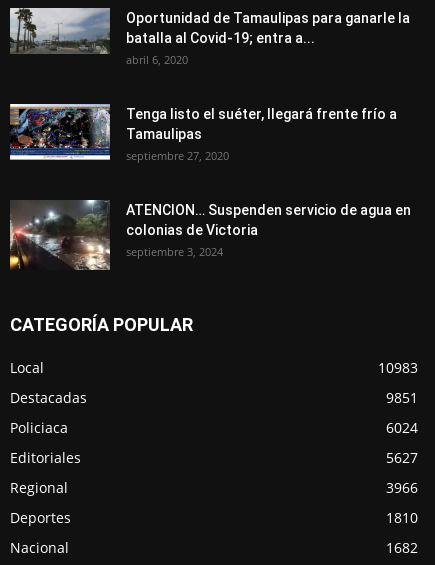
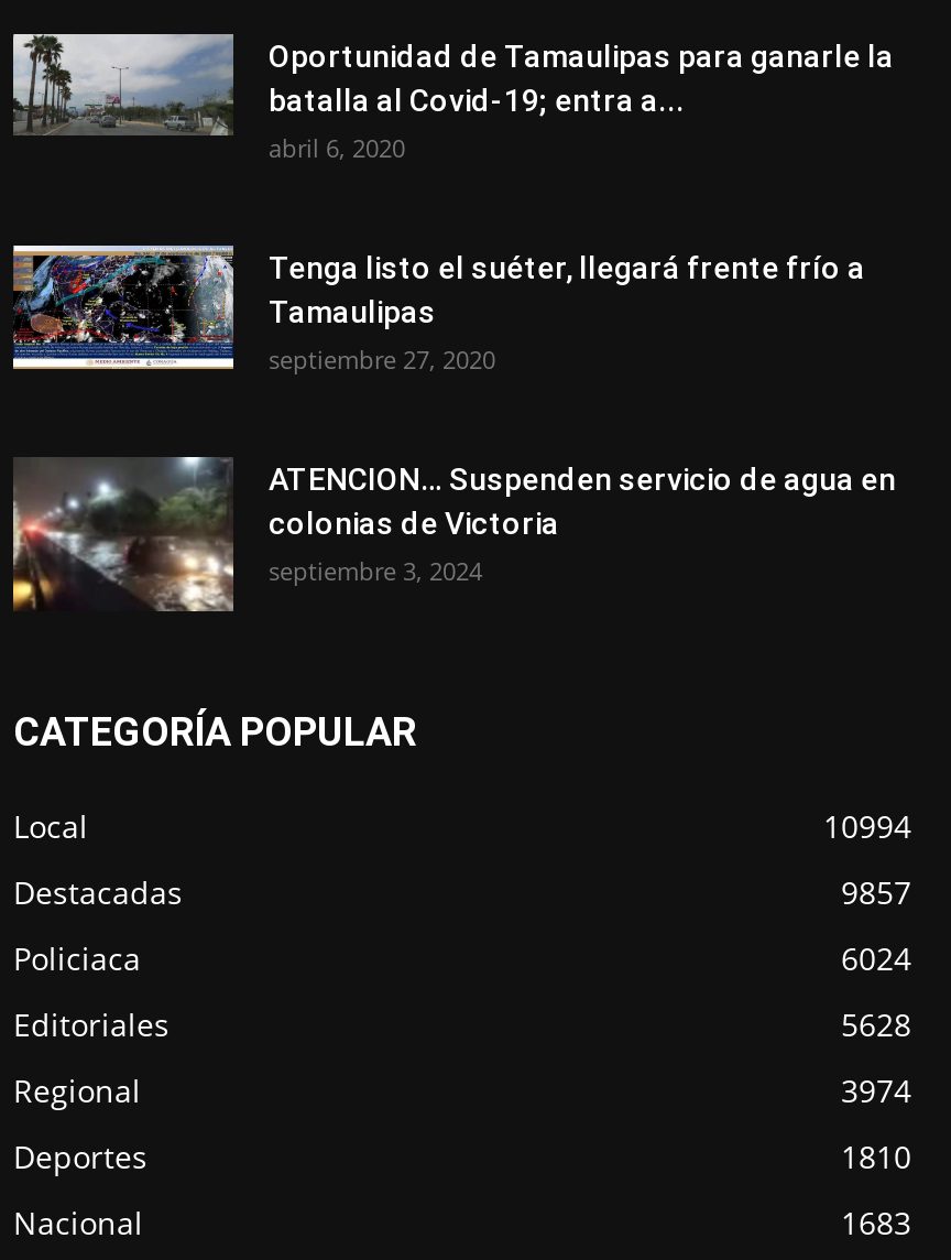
- 10983
+ 10994

- 9851
+ 9857

- 5627
+ 5628

- 3966
+ 3974

- 1682
+ 1683
